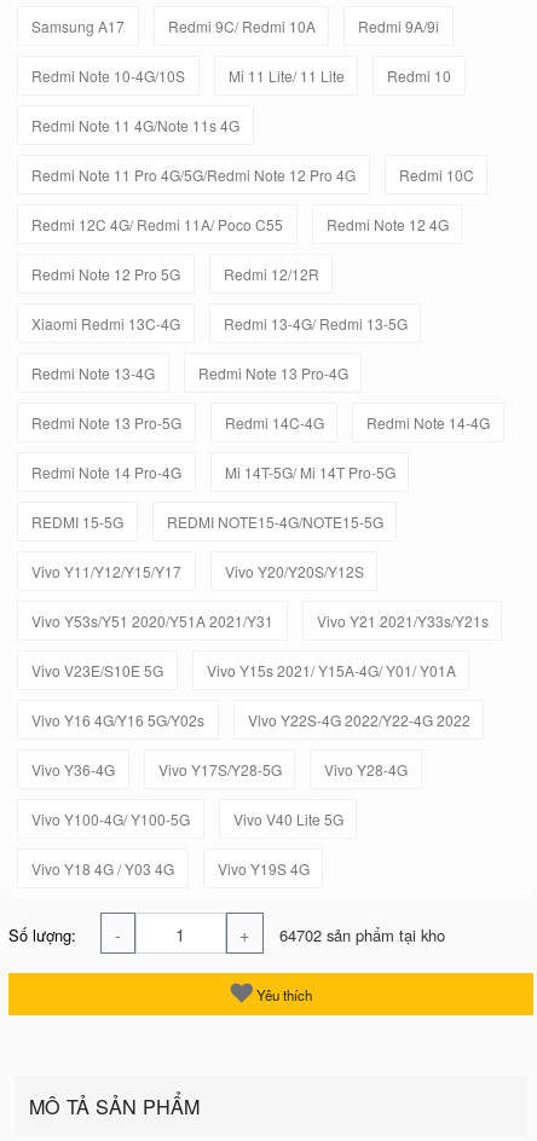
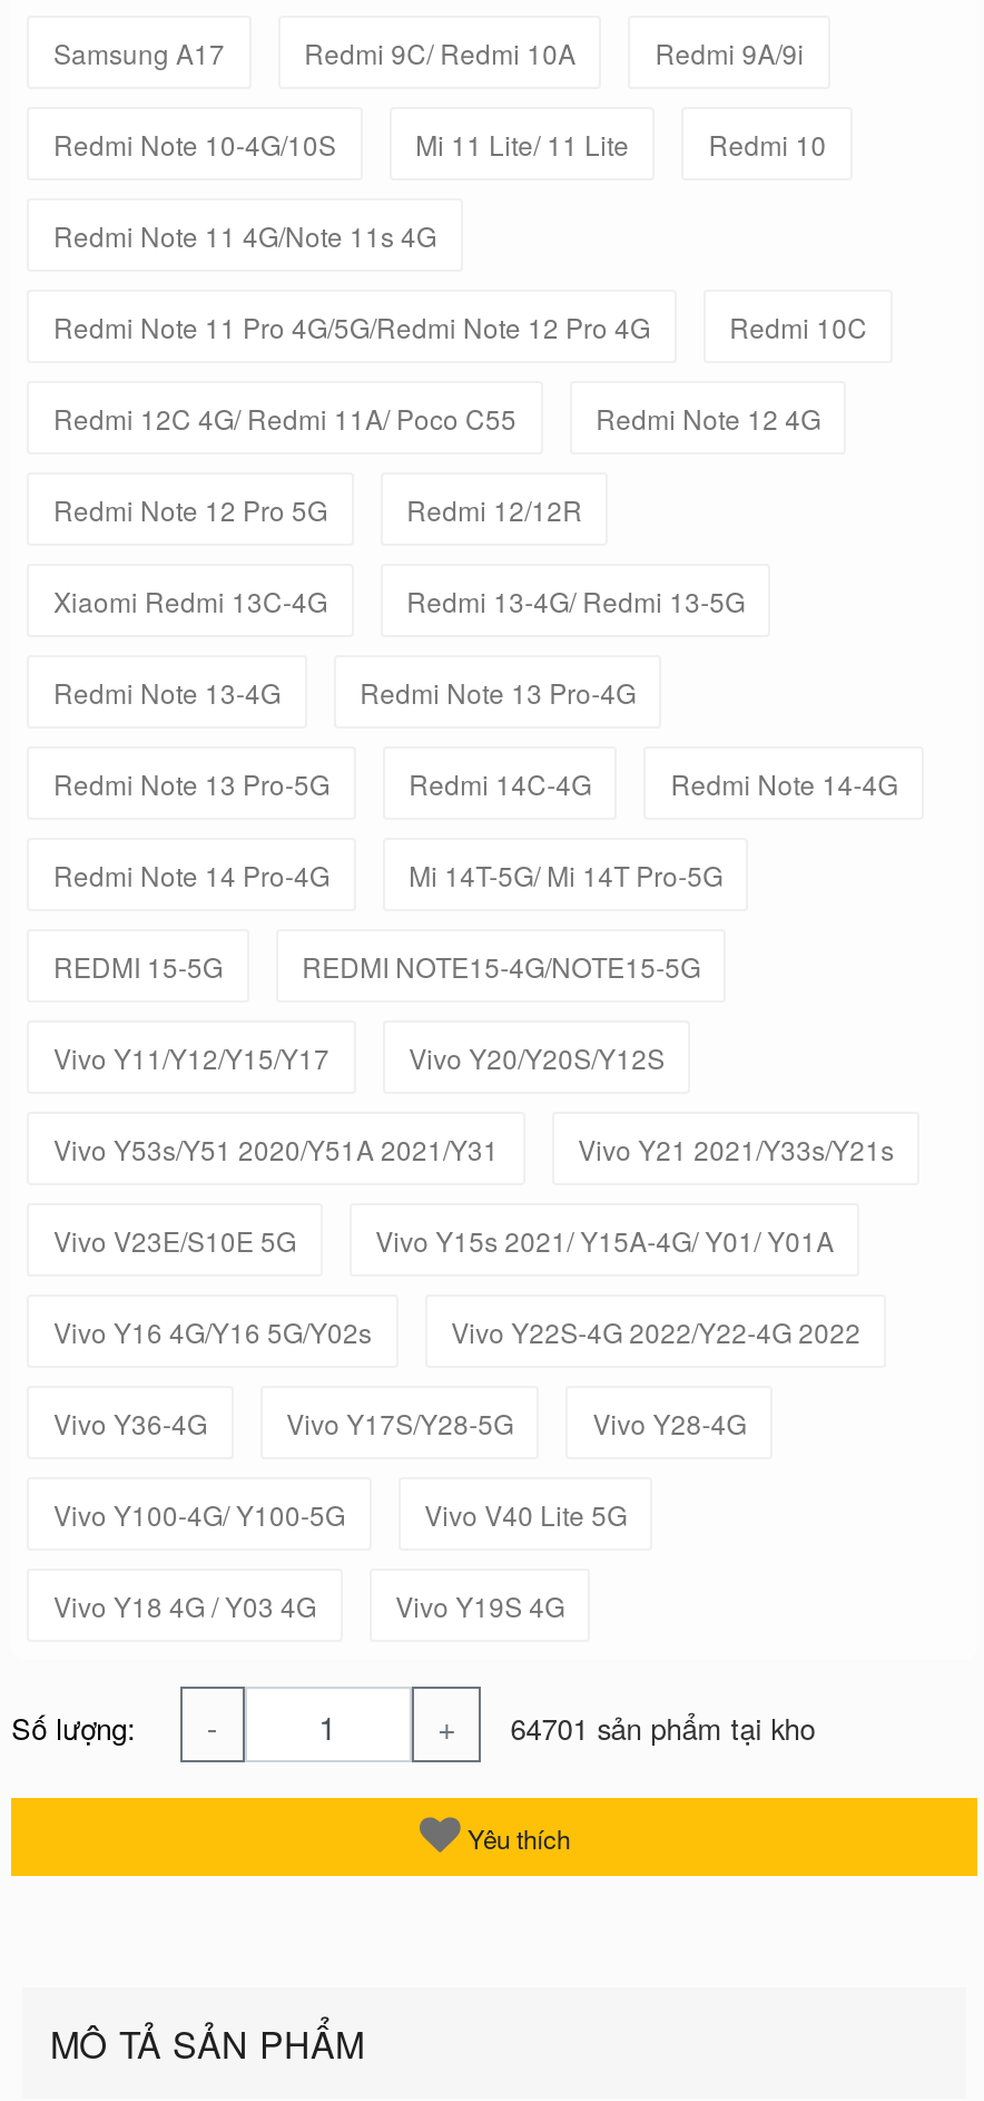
- 64702 sản phẩm tại kho
+ 64701 sản phẩm tại kho
